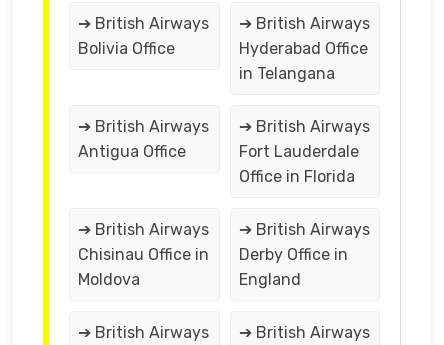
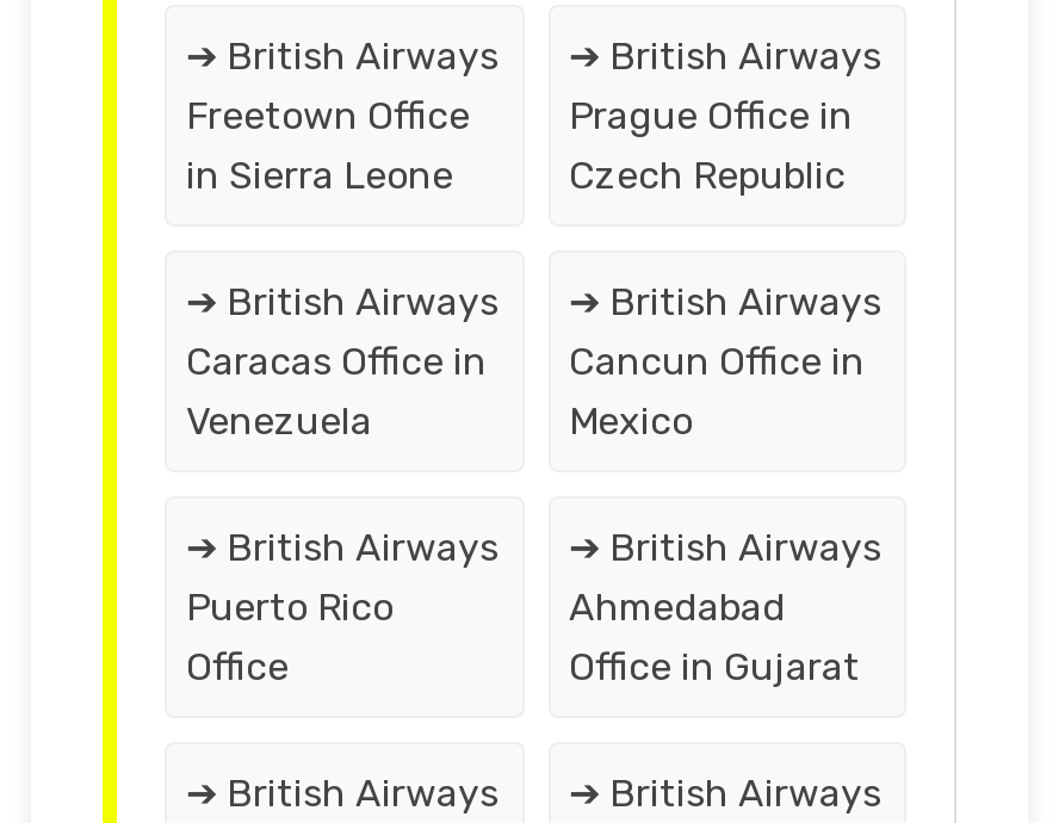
- Bolivia Office
+ Freetown Office
+ in Sierra Leone

- Hyderabad Office
- in Telangana
+ Prague Office in
+ Czech Republic

- Antigua Office
+ Caracas Office in
+ Venezuela

- Fort Lauderdale
- Office in Florida
+ Cancun Office in
+ Mexico

- Chisinau Office in
- Moldova
+ Puerto Rico
+ Office

- Derby Office in
- England
+ Ahmedabad
+ Office in Gujarat
